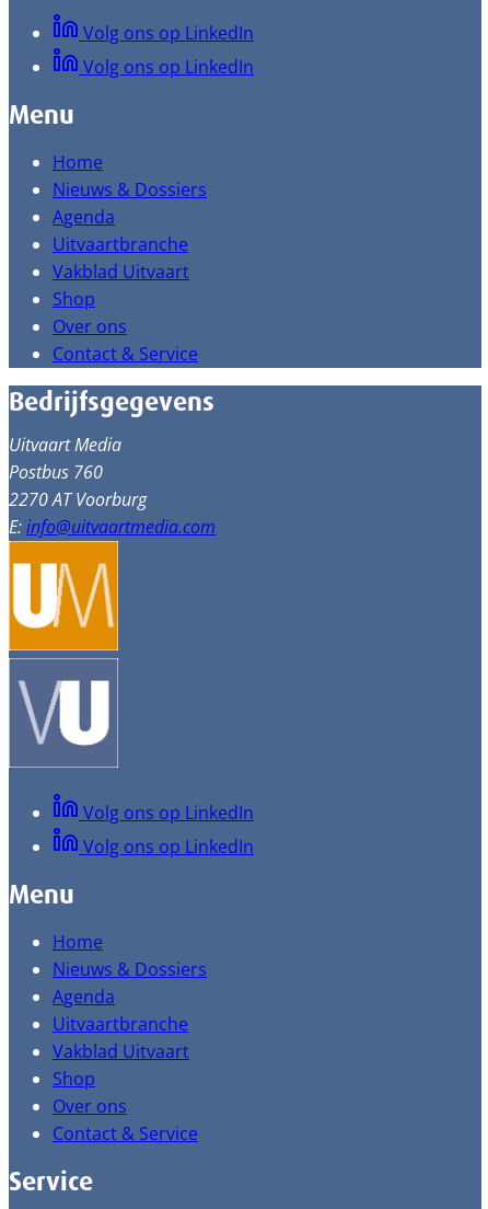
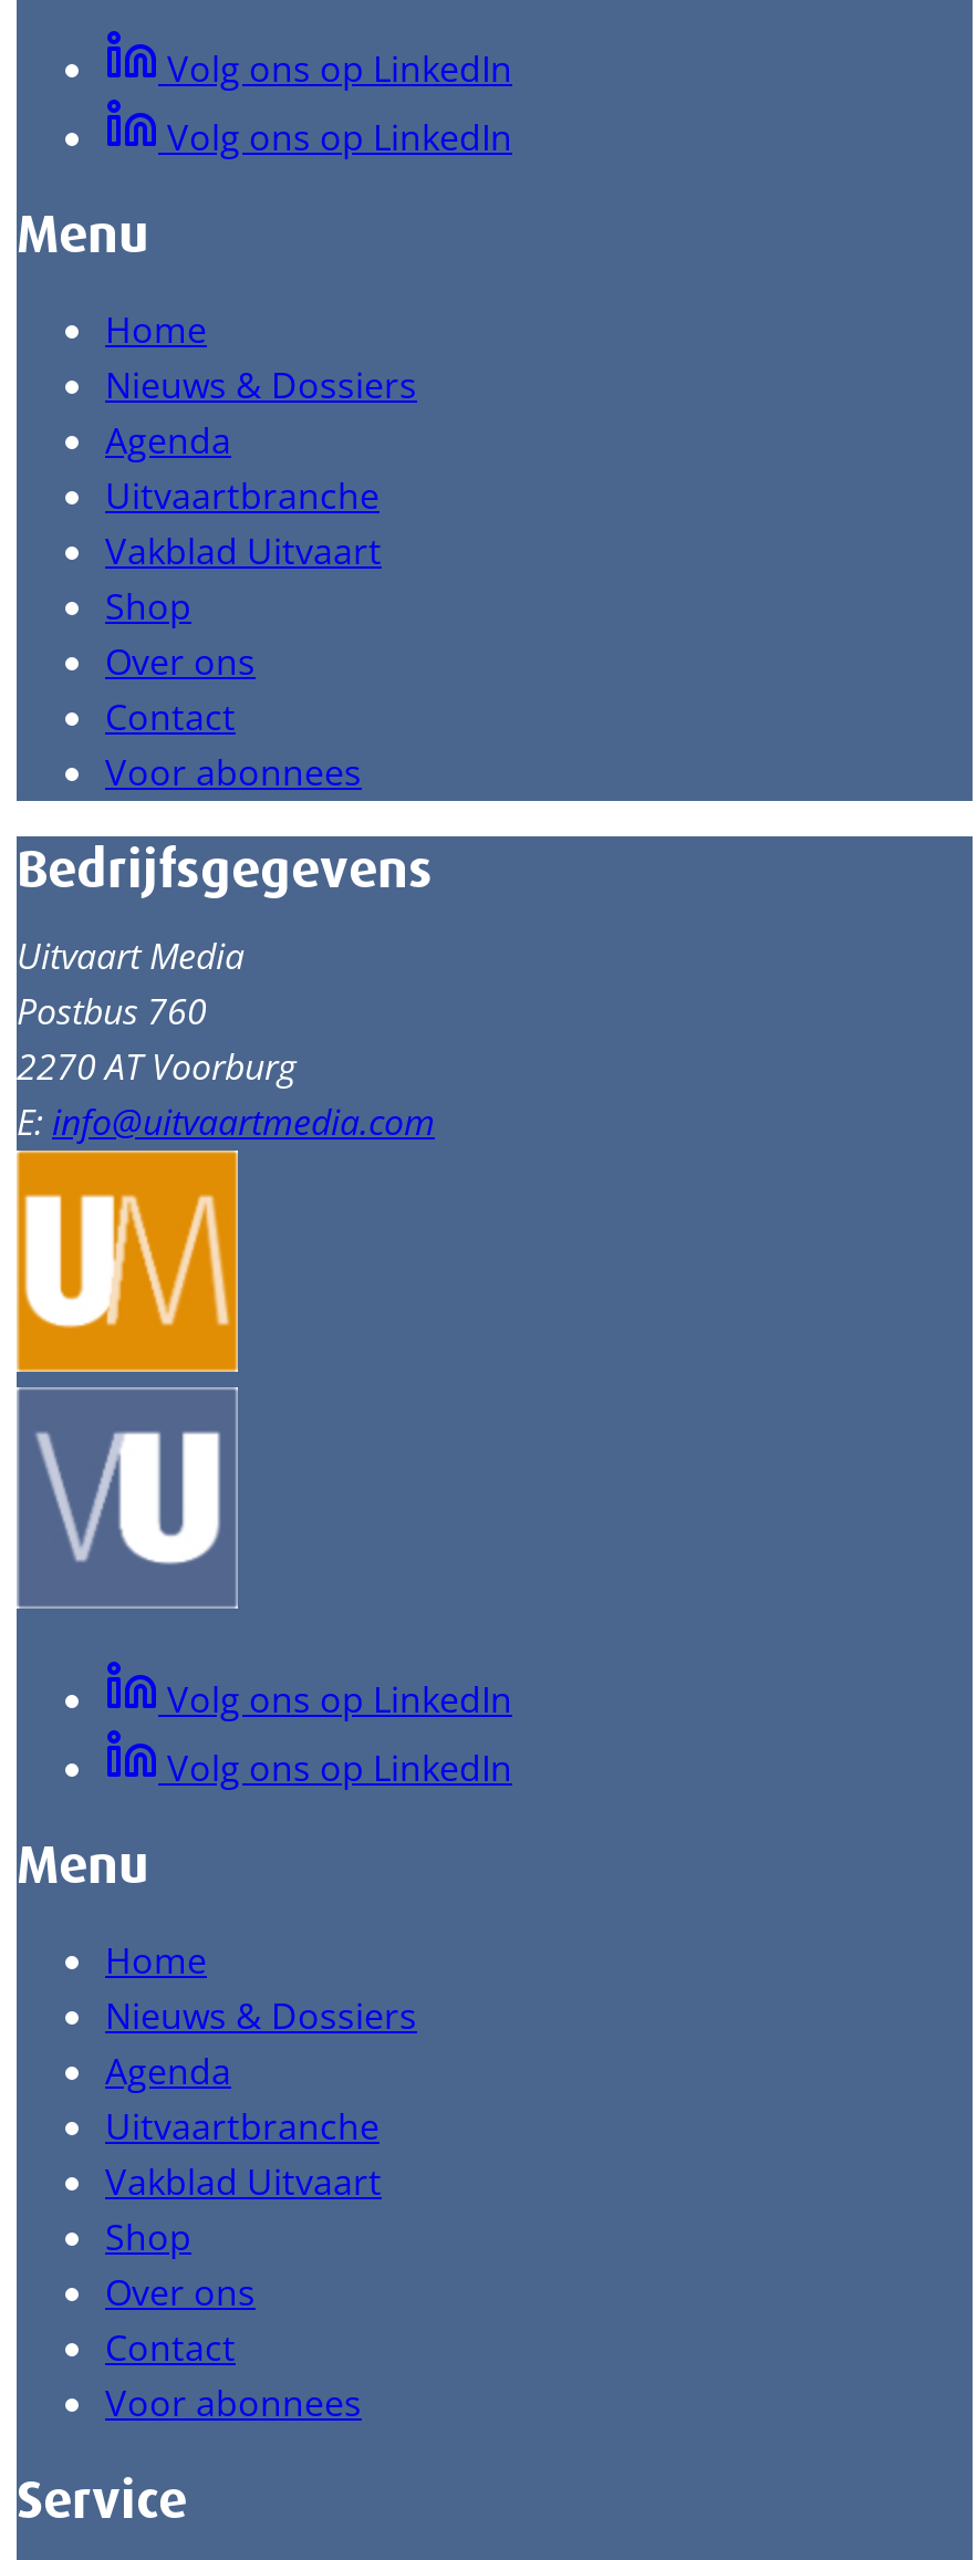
- Contact & Service
+ Contact
+ Voor abonnees

- Contact & Service
+ Contact
+ Voor abonnees
